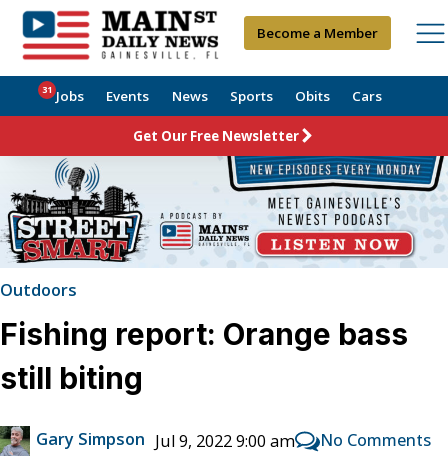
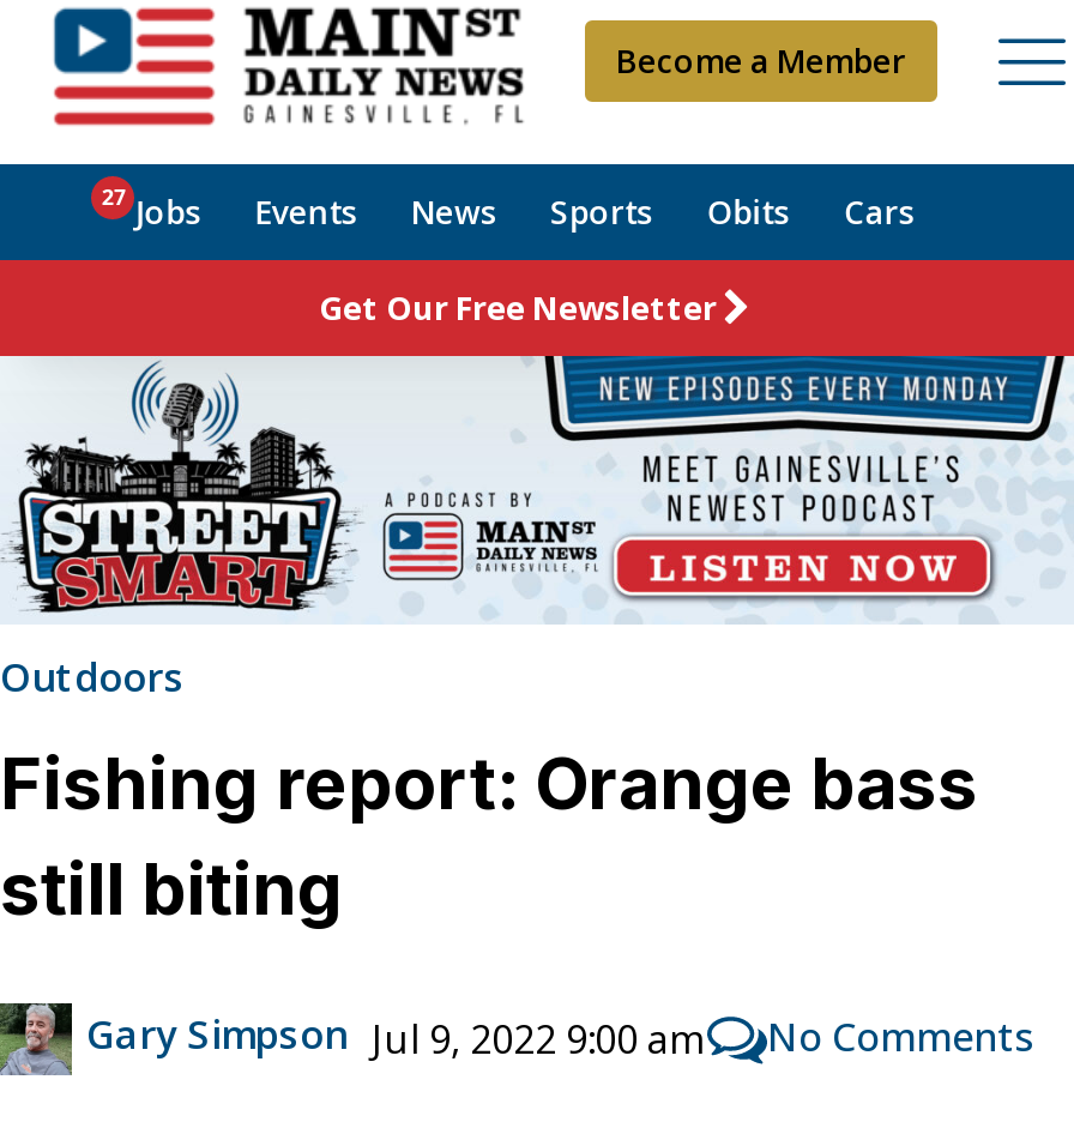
- 31 Jobs Events News Sports Obits Cars
+ 27 Jobs Events News Sports Obits Cars
